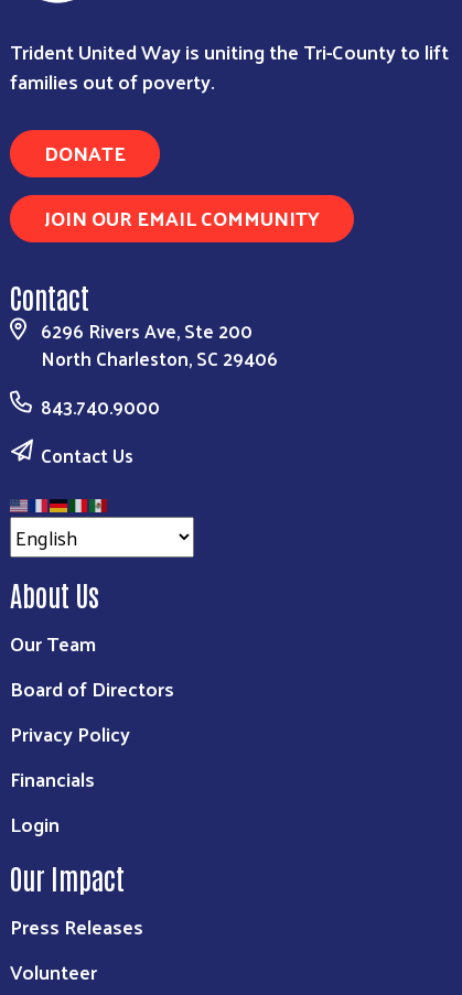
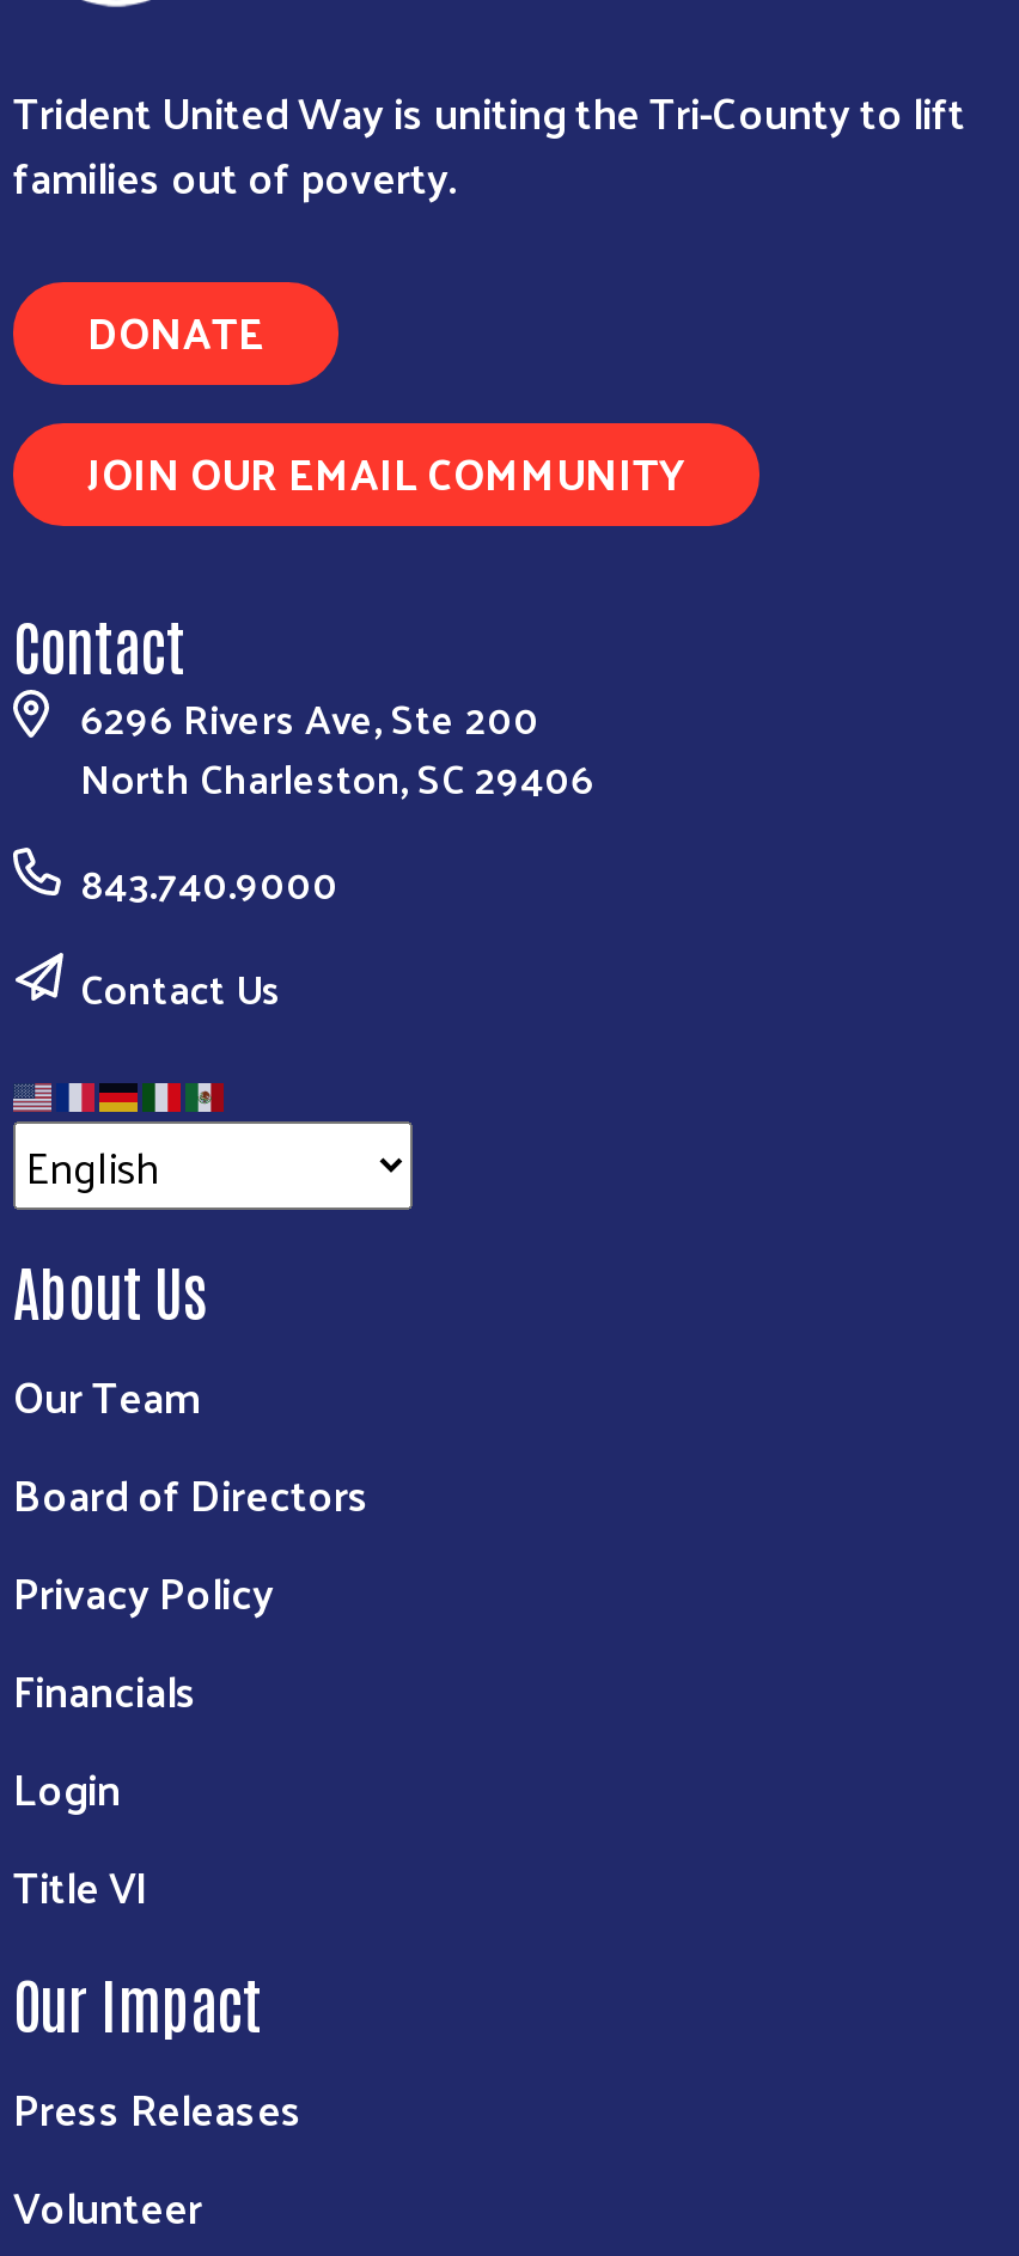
+ Title VI
